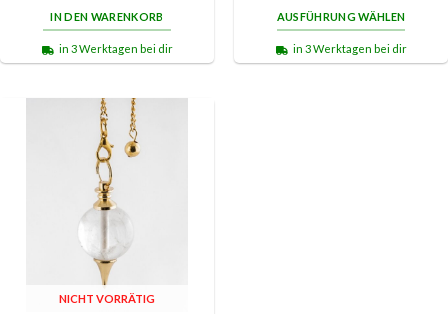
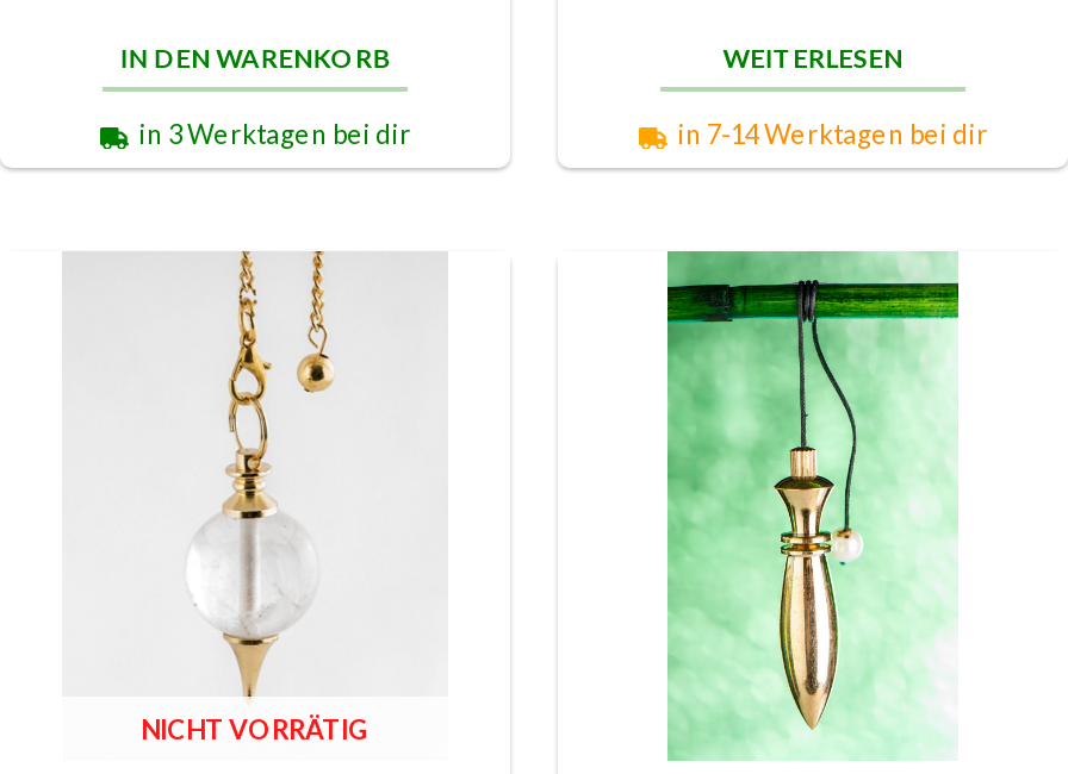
- AUSFÜHRUNG WÄHLEN
+ WEITERLESEN

- in 3 Werktagen bei dir
+ in 7-14 Werktagen bei dir

+ [image]
